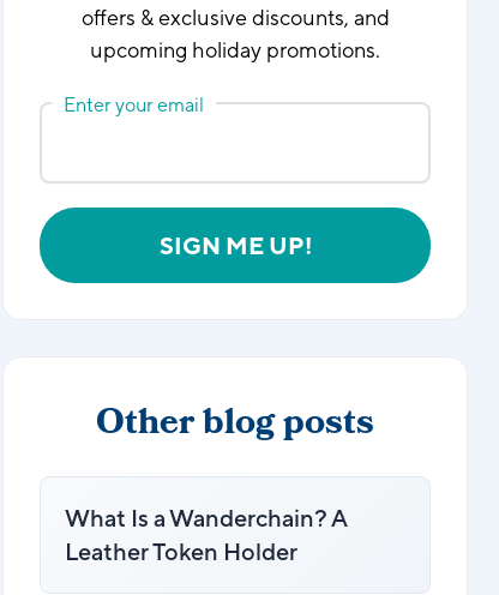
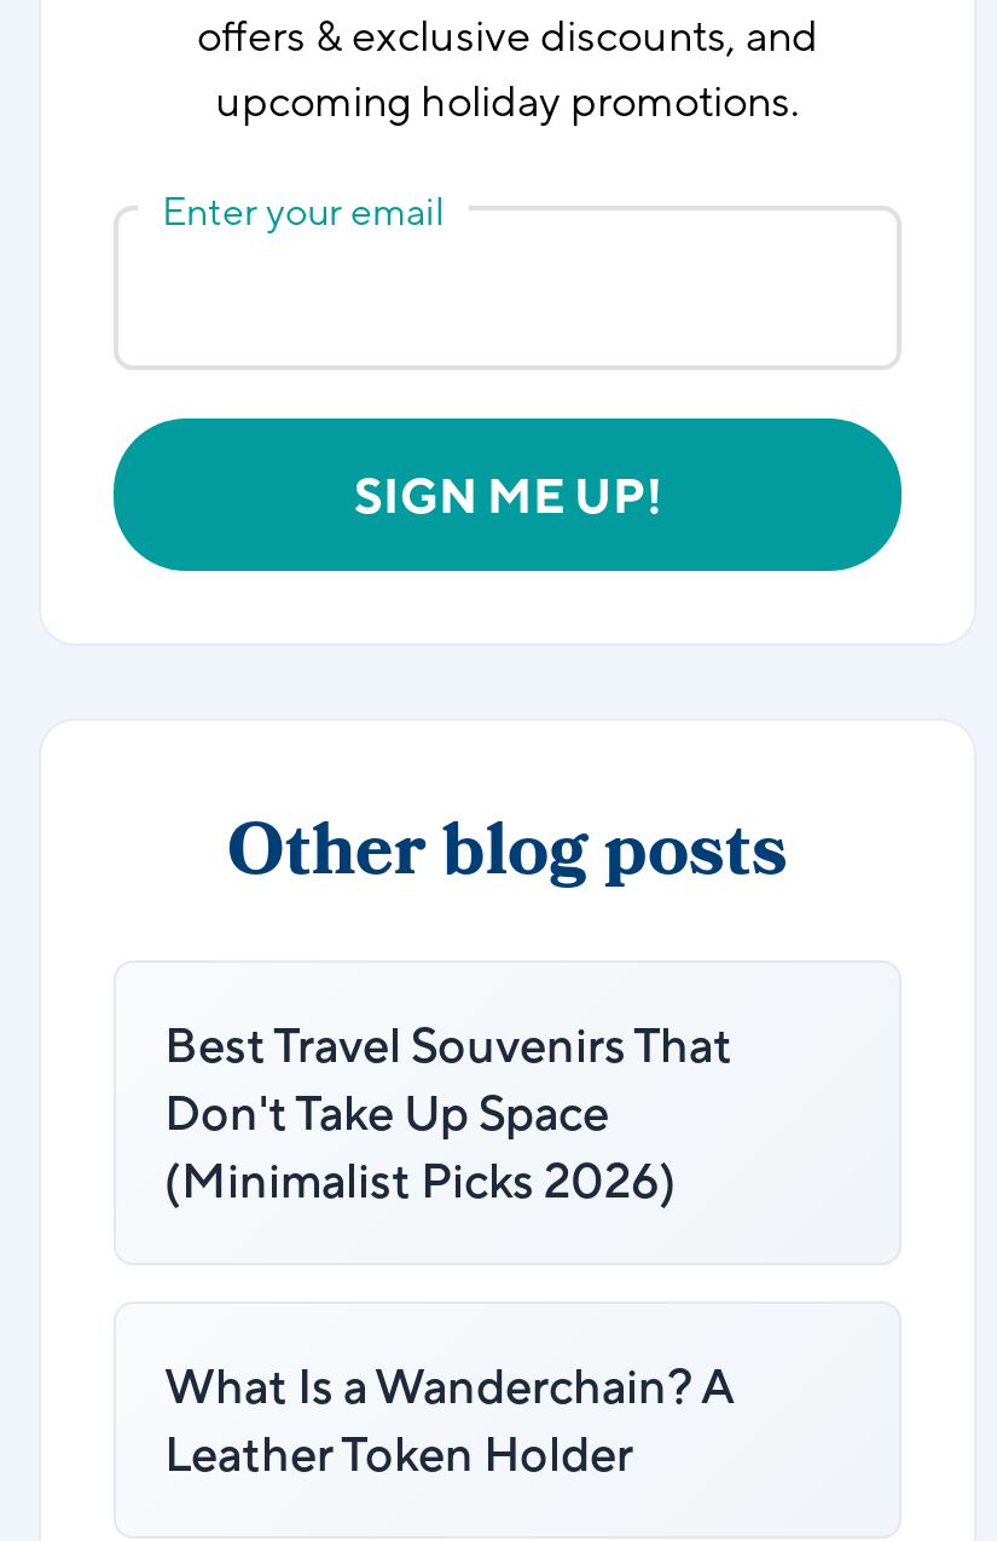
+ Best Travel Souvenirs That
+ Don't Take Up Space
+ (Minimalist Picks 2026)
